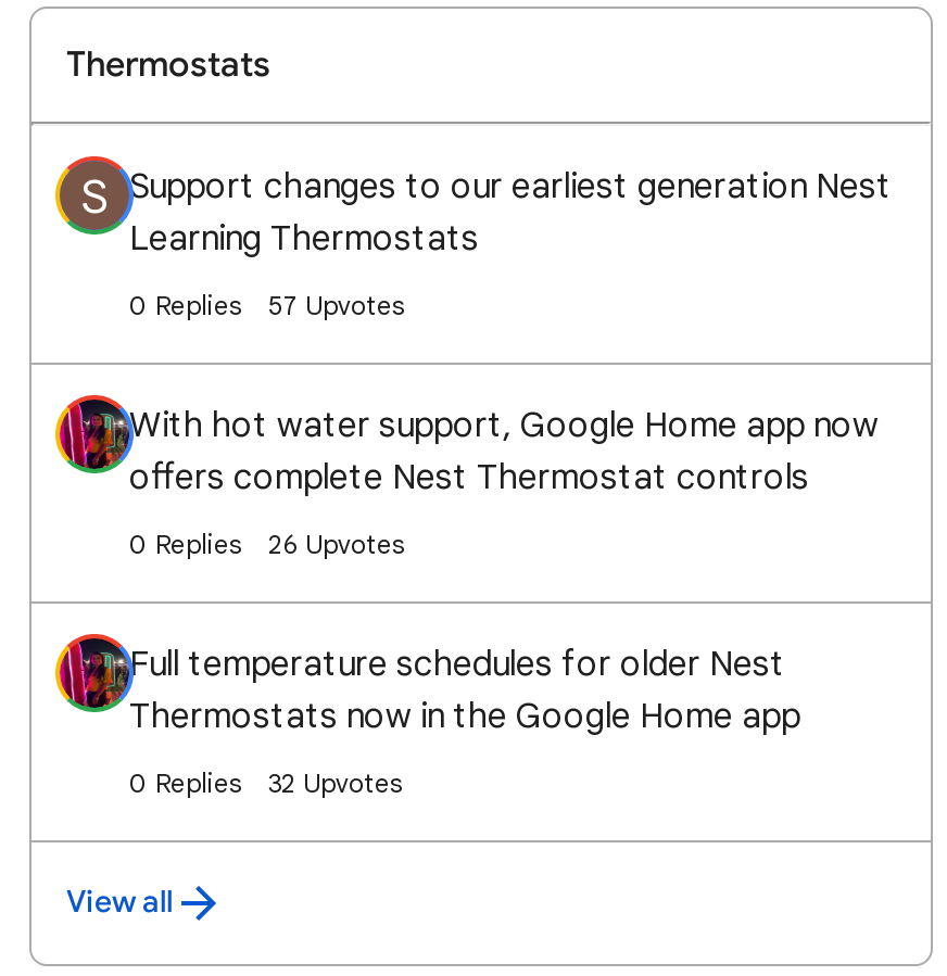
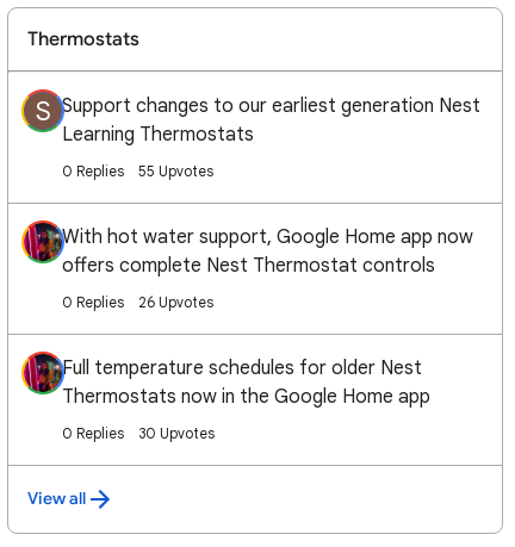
- 57 Upvotes
+ 55 Upvotes

- 32 Upvotes
+ 30 Upvotes
